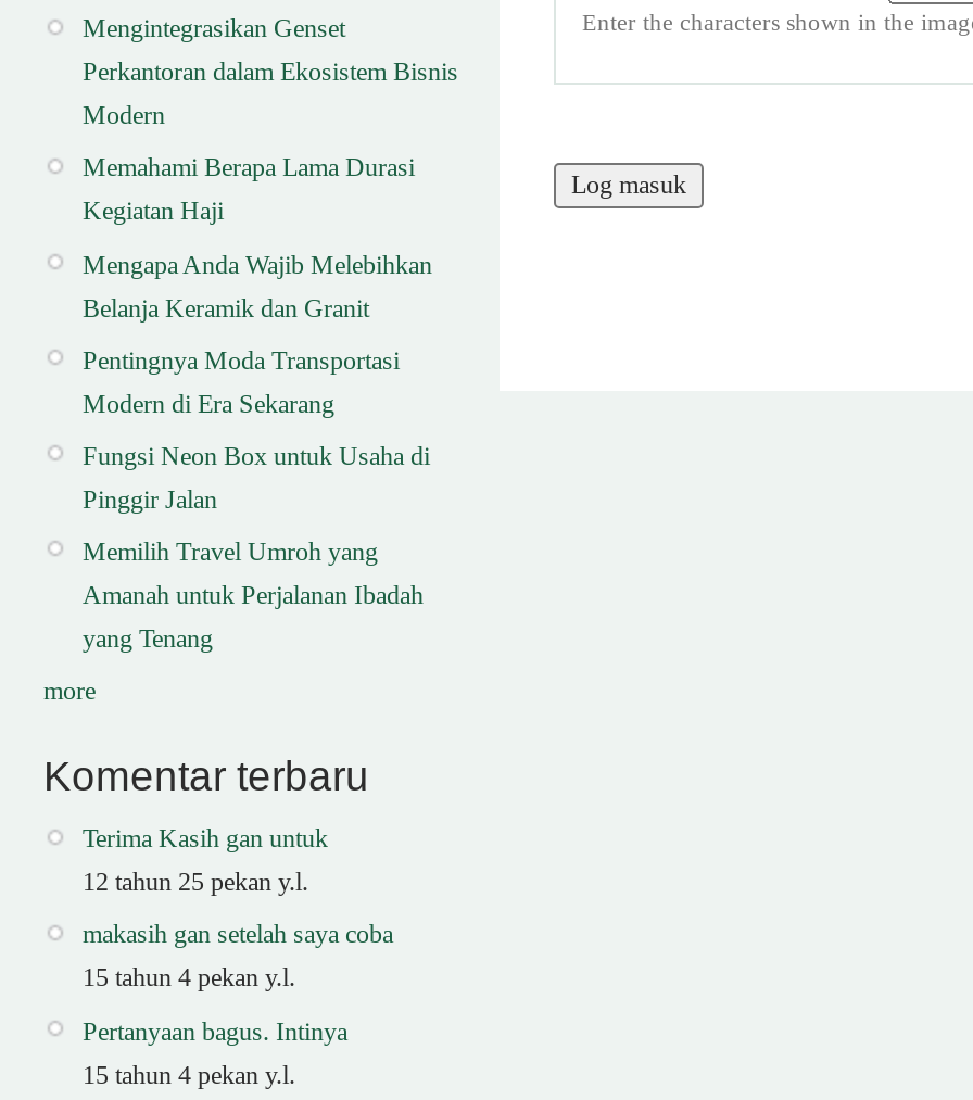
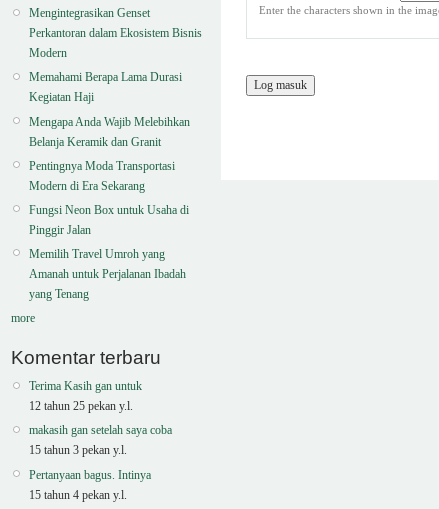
- 15 tahun 4 pekan y.l.
+ 15 tahun 3 pekan y.l.
